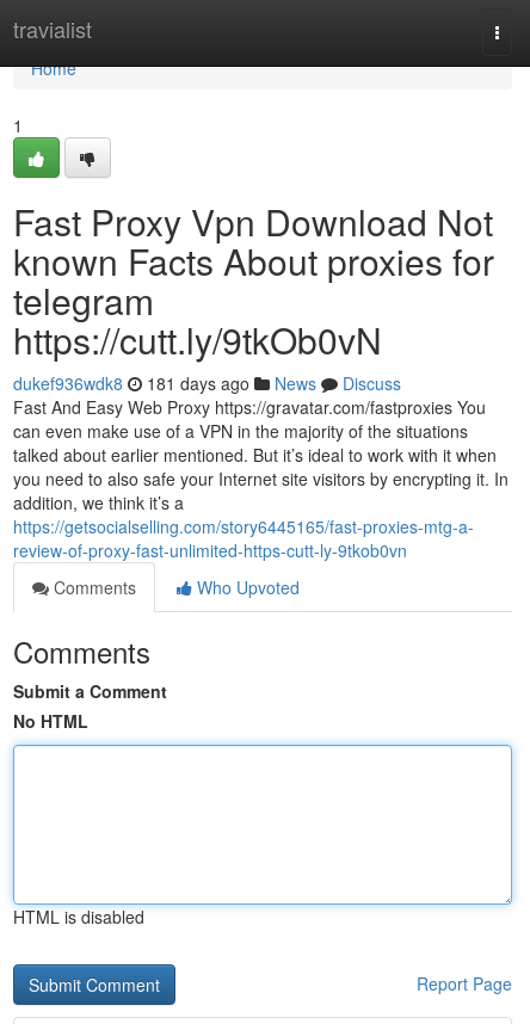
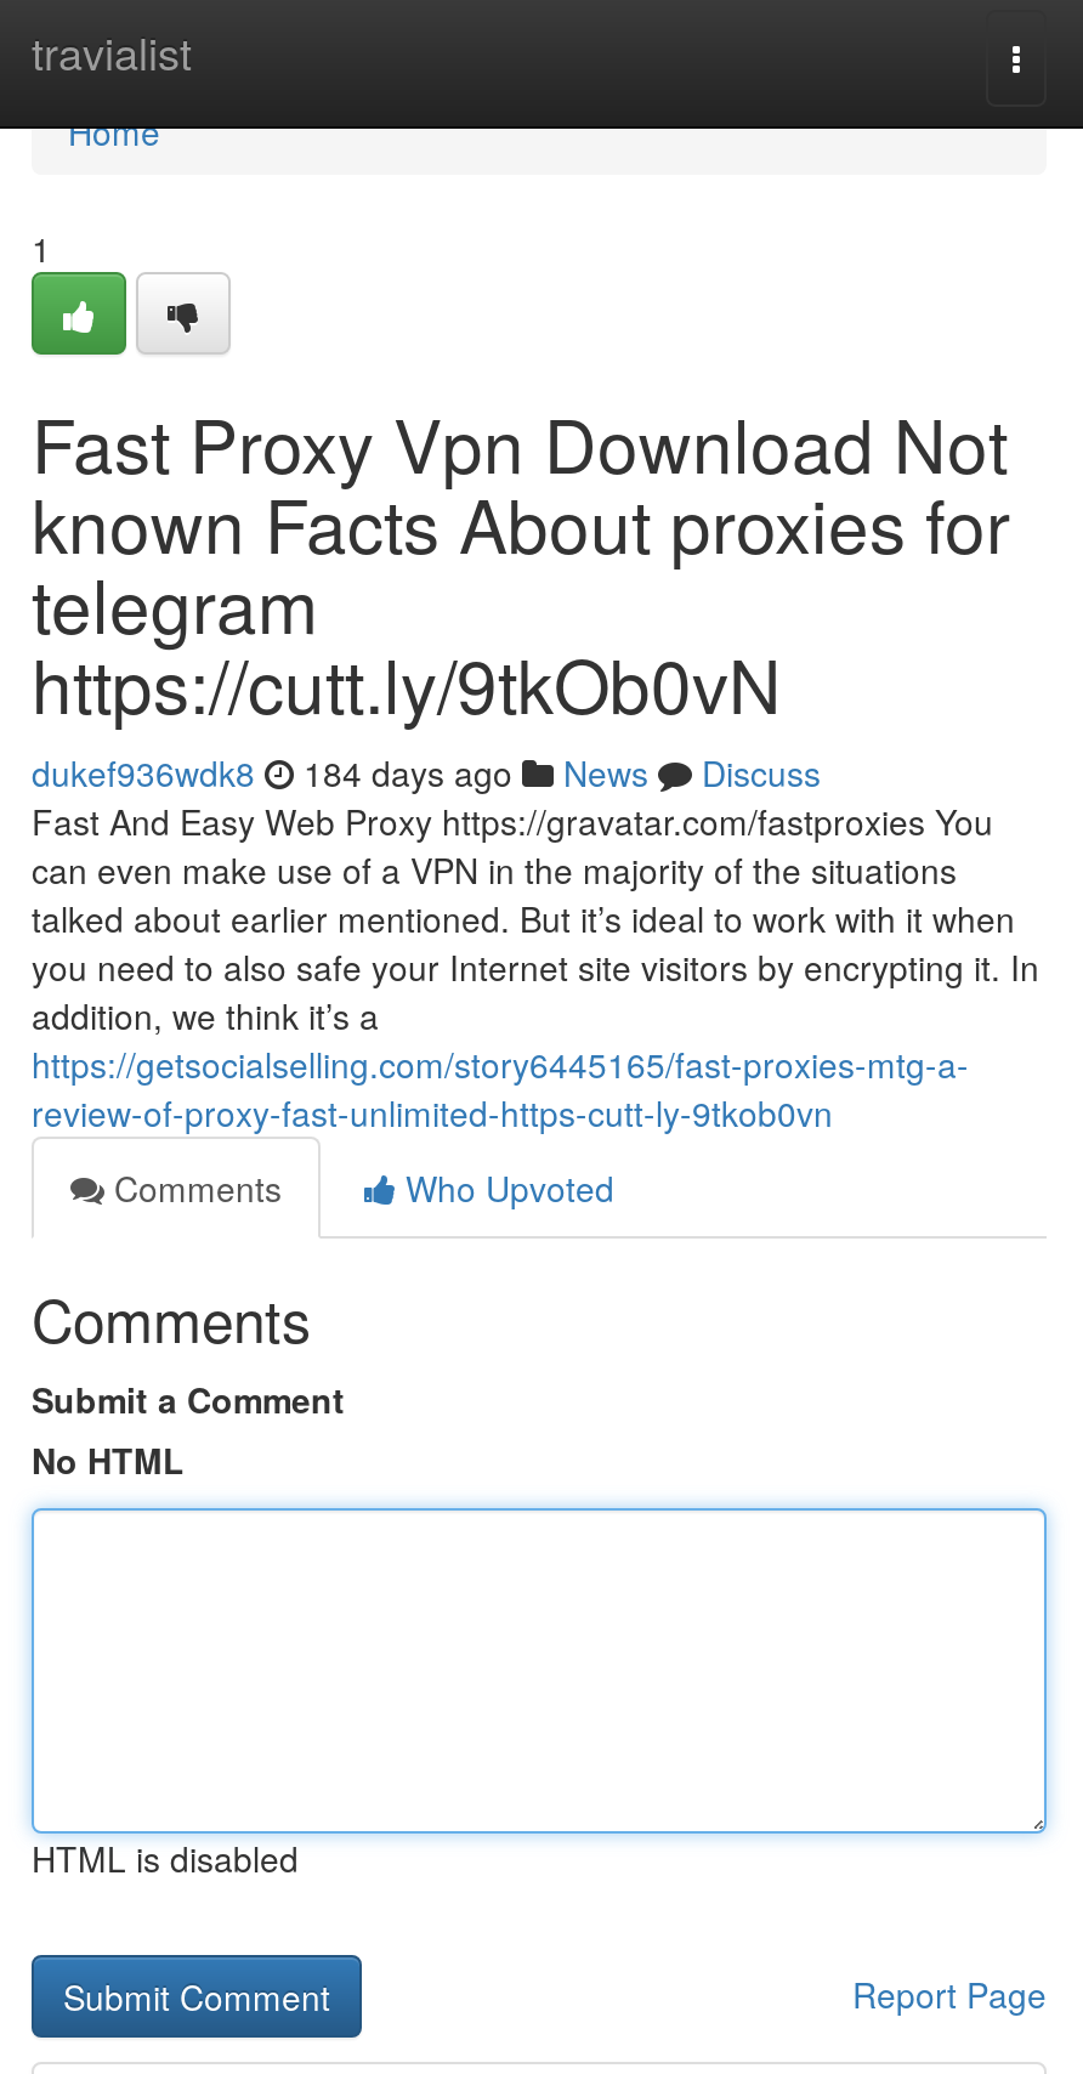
- dukef936wdk8 181 days ago News Discuss
+ dukef936wdk8 184 days ago News Discuss
